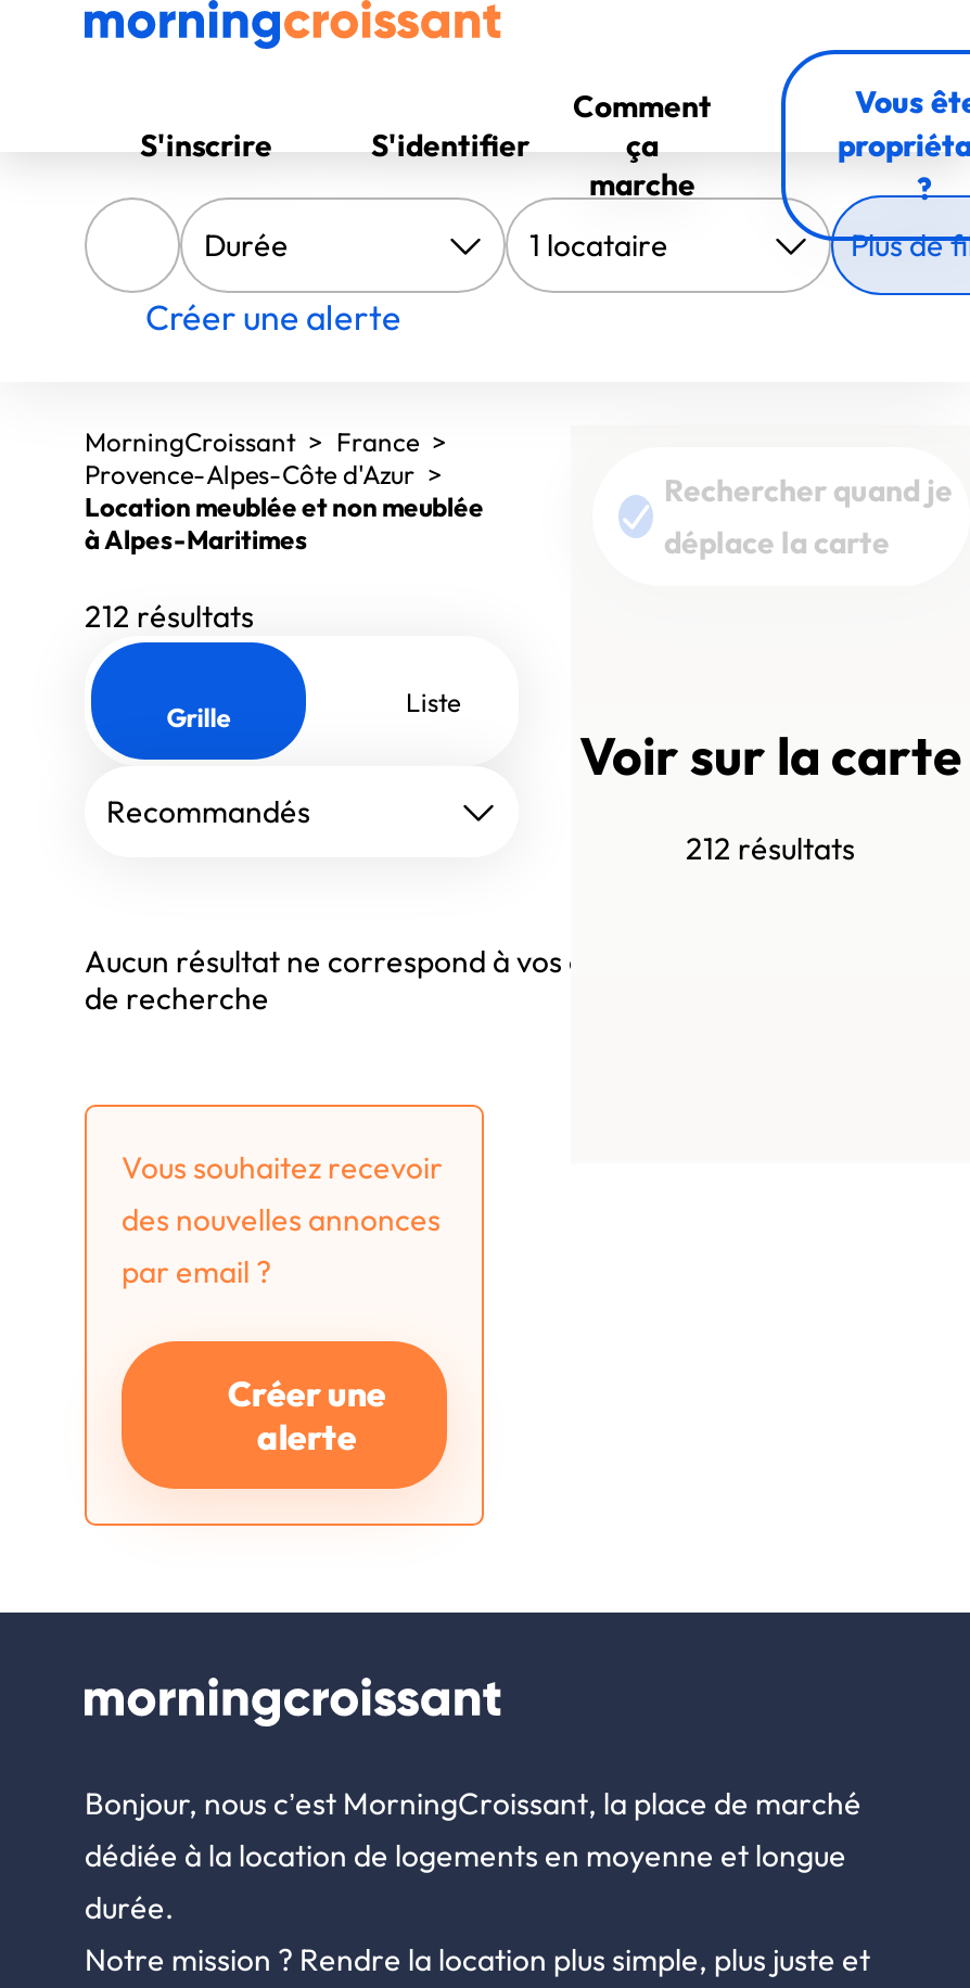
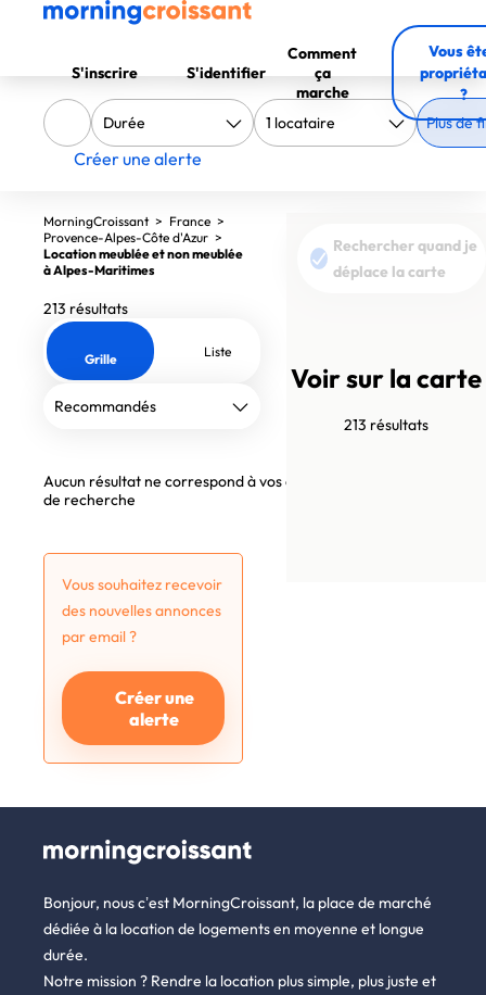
- 212 résultats
+ 213 résultats

- 212 résultats
+ 213 résultats
